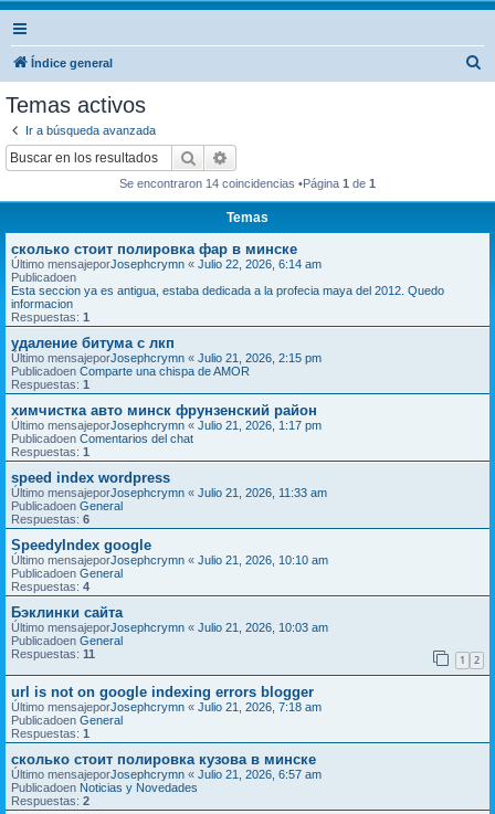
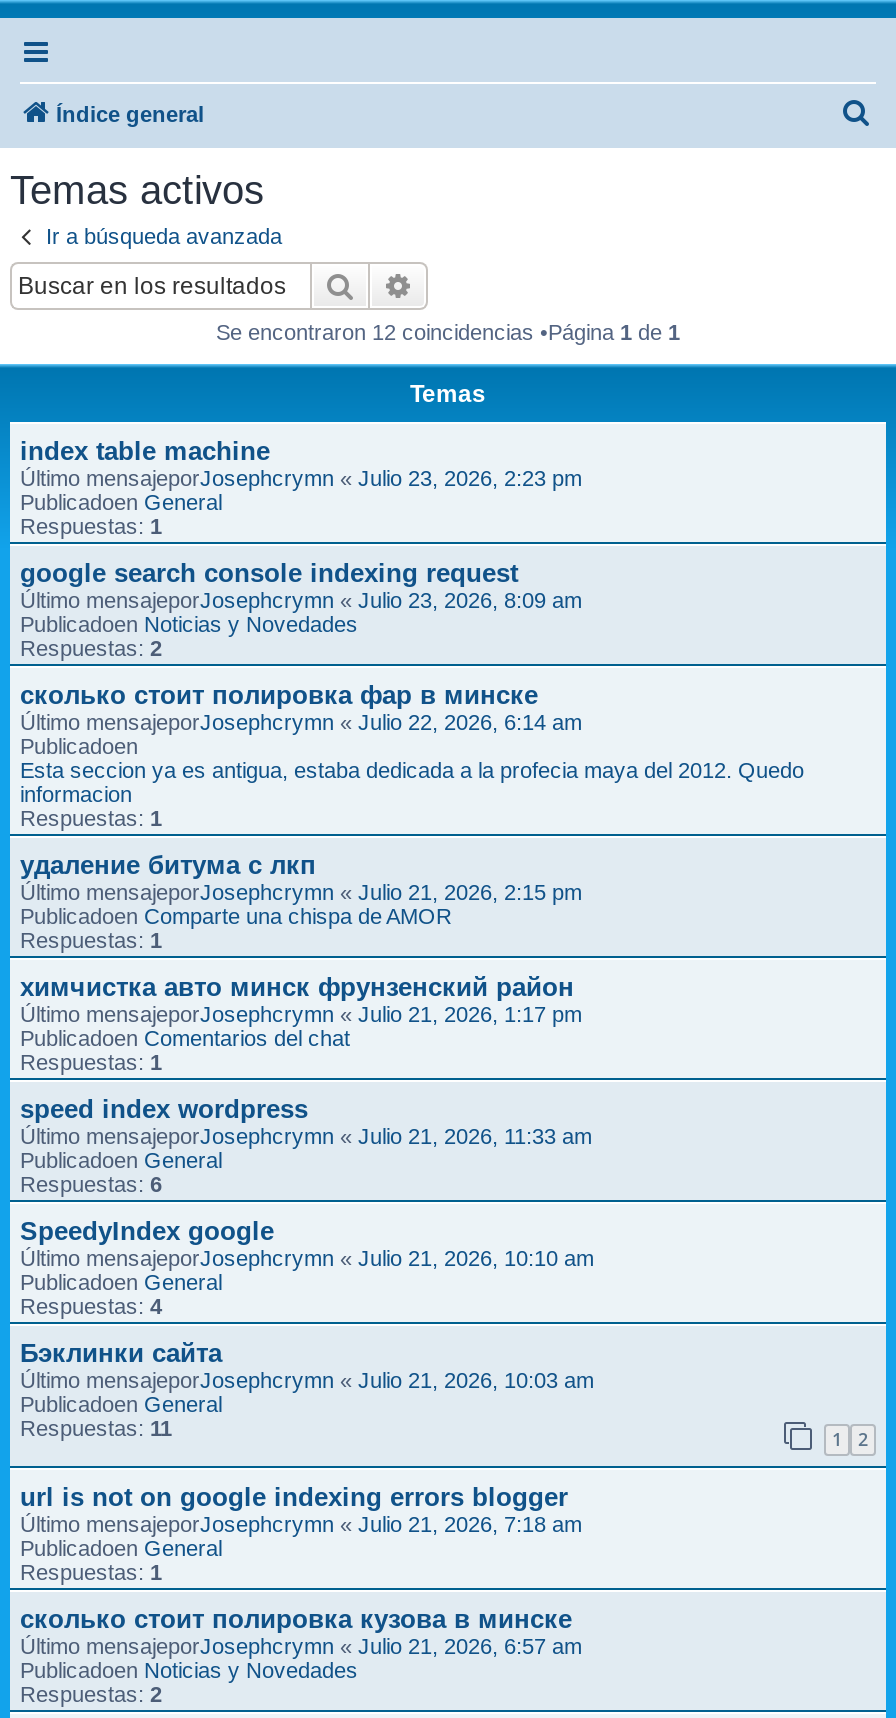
- Se encontraron 14 coincidencias •Página 1 de 1
+ Se encontraron 12 coincidencias •Página 1 de 1

+ index table machine
+ Último mensajeporJosephcrymn «Julio 23, 2026, 2:23 pm
+ Publicadoen General
+ Respuestas: 1
+ google search console indexing request
+ Último mensajeporJosephcrymn «Julio 23, 2026, 8:09 am
+ Publicadoen Noticias y Novedades
+ Respuestas: 2
